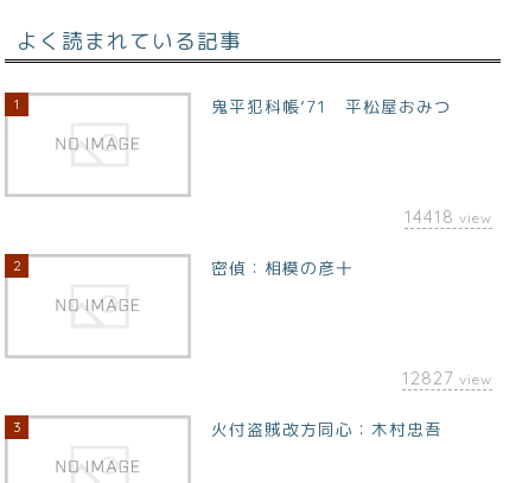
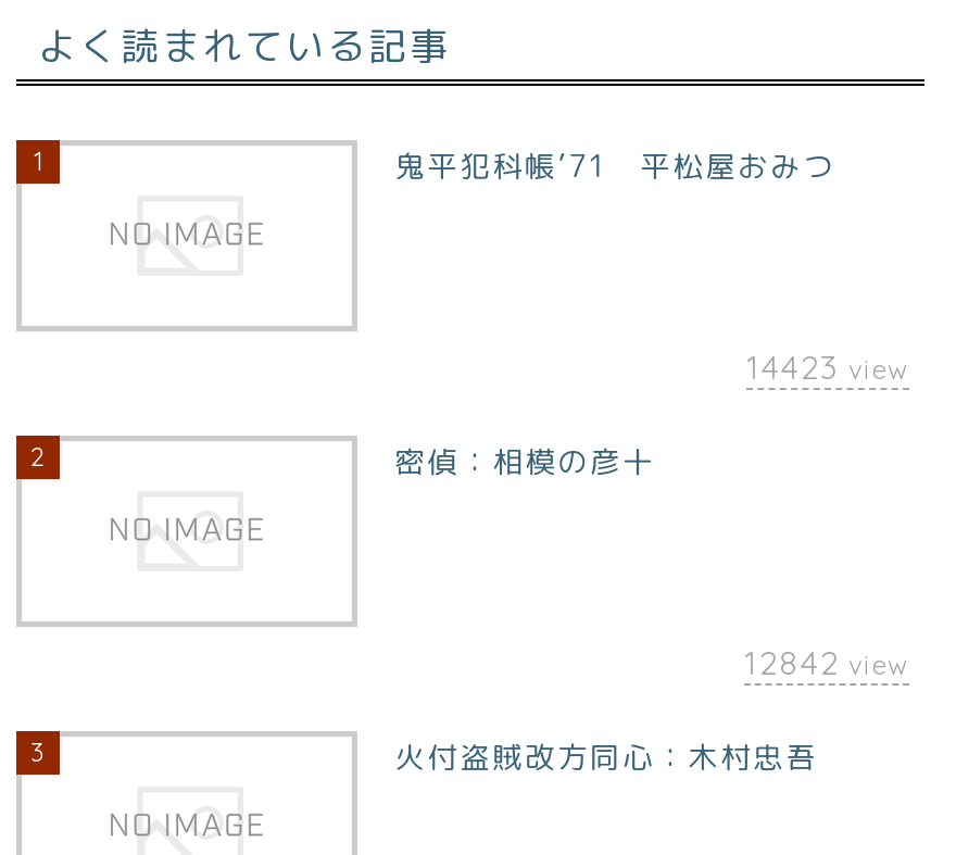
- 14418 view
+ 14423 view

- 12827 view
+ 12842 view
